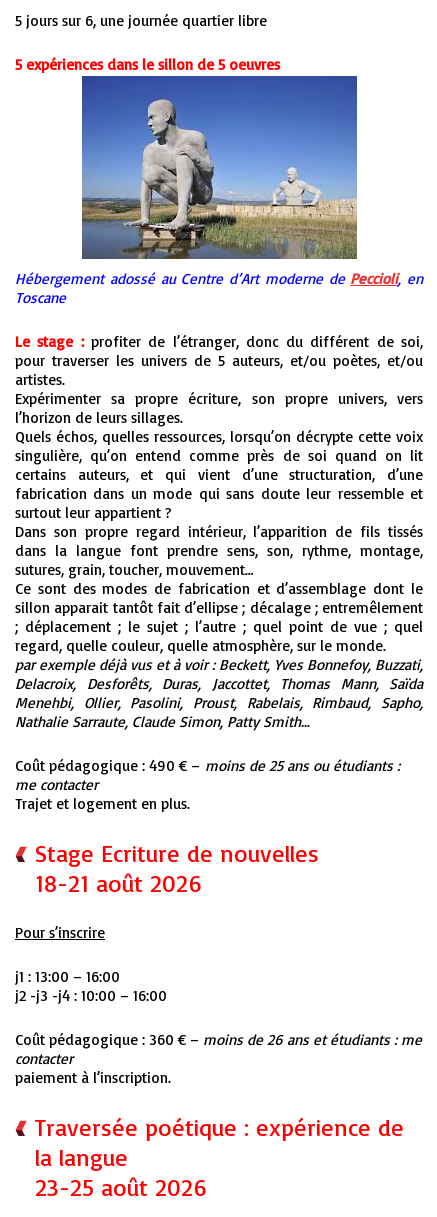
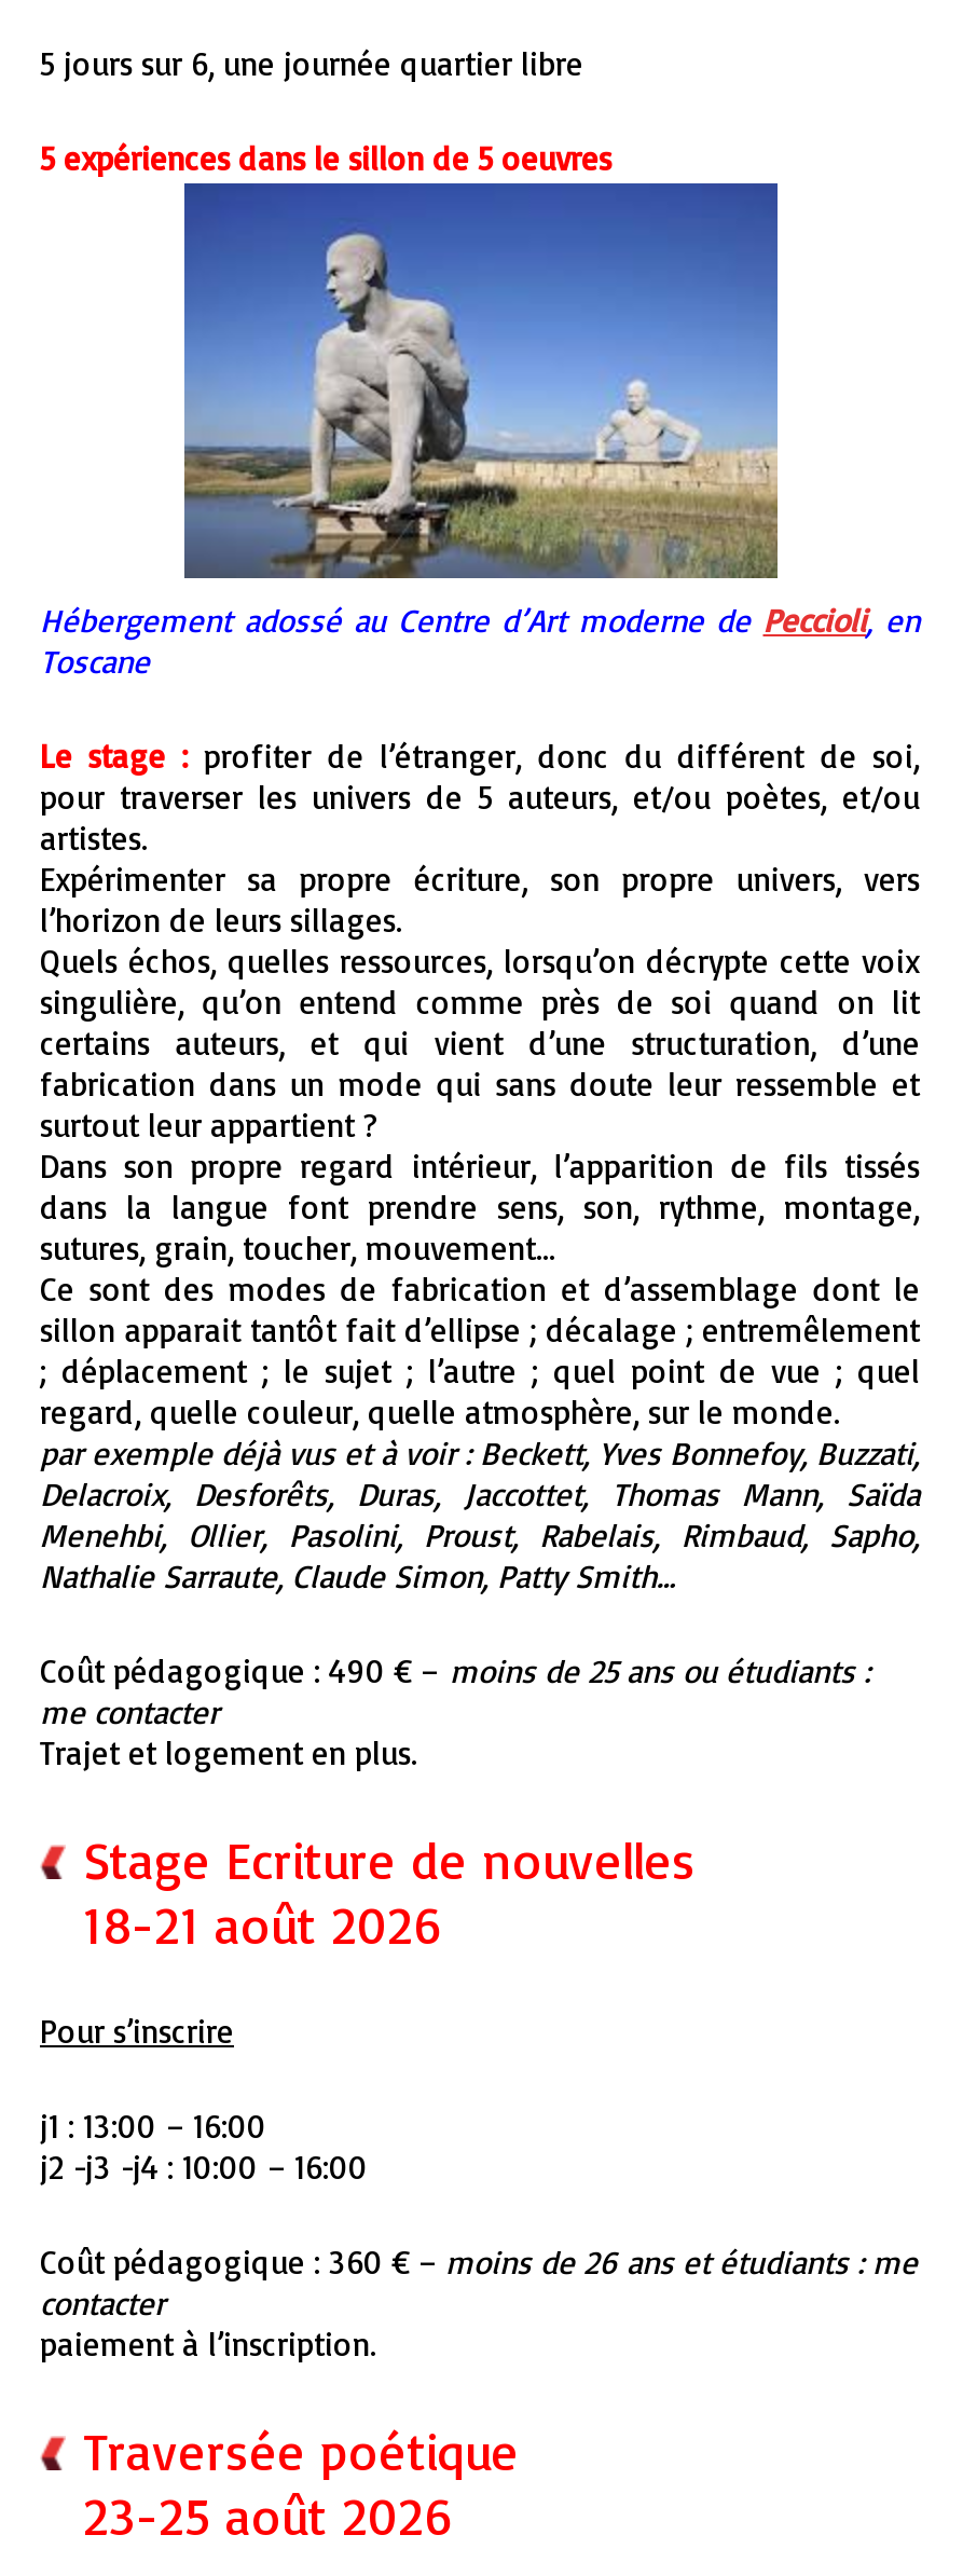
- Traversée poétique : expérience de
- la langue
+ Traversée poétique
